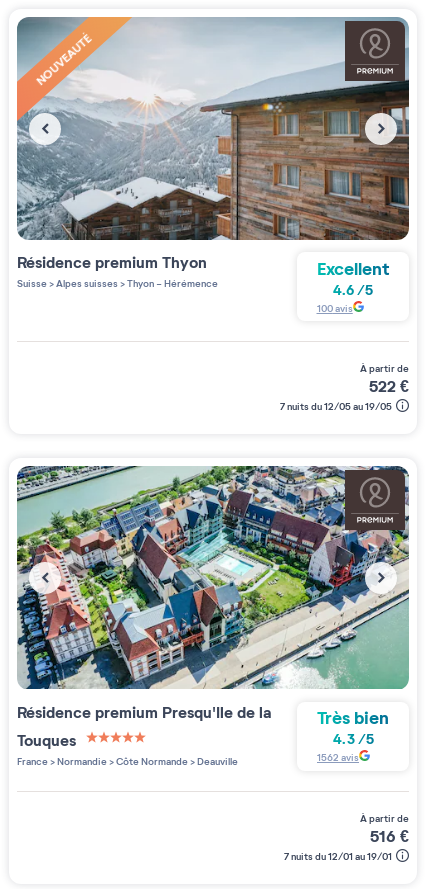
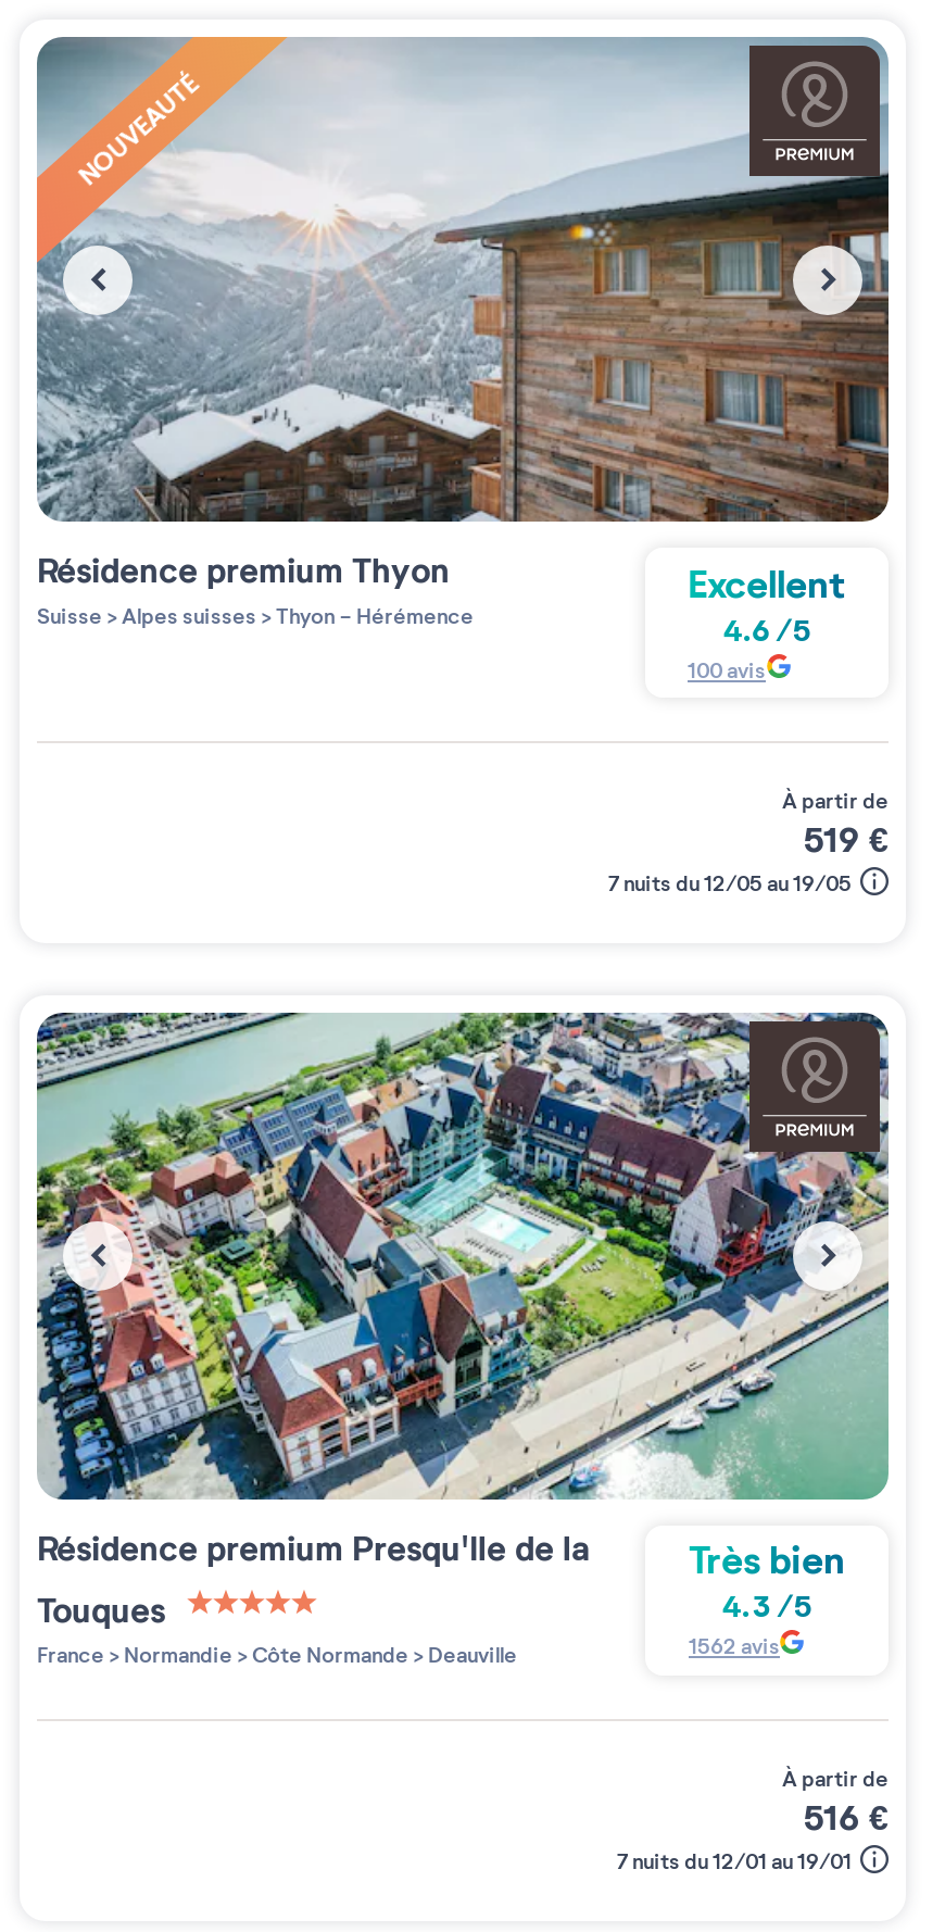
- 522 €
+ 519 €
